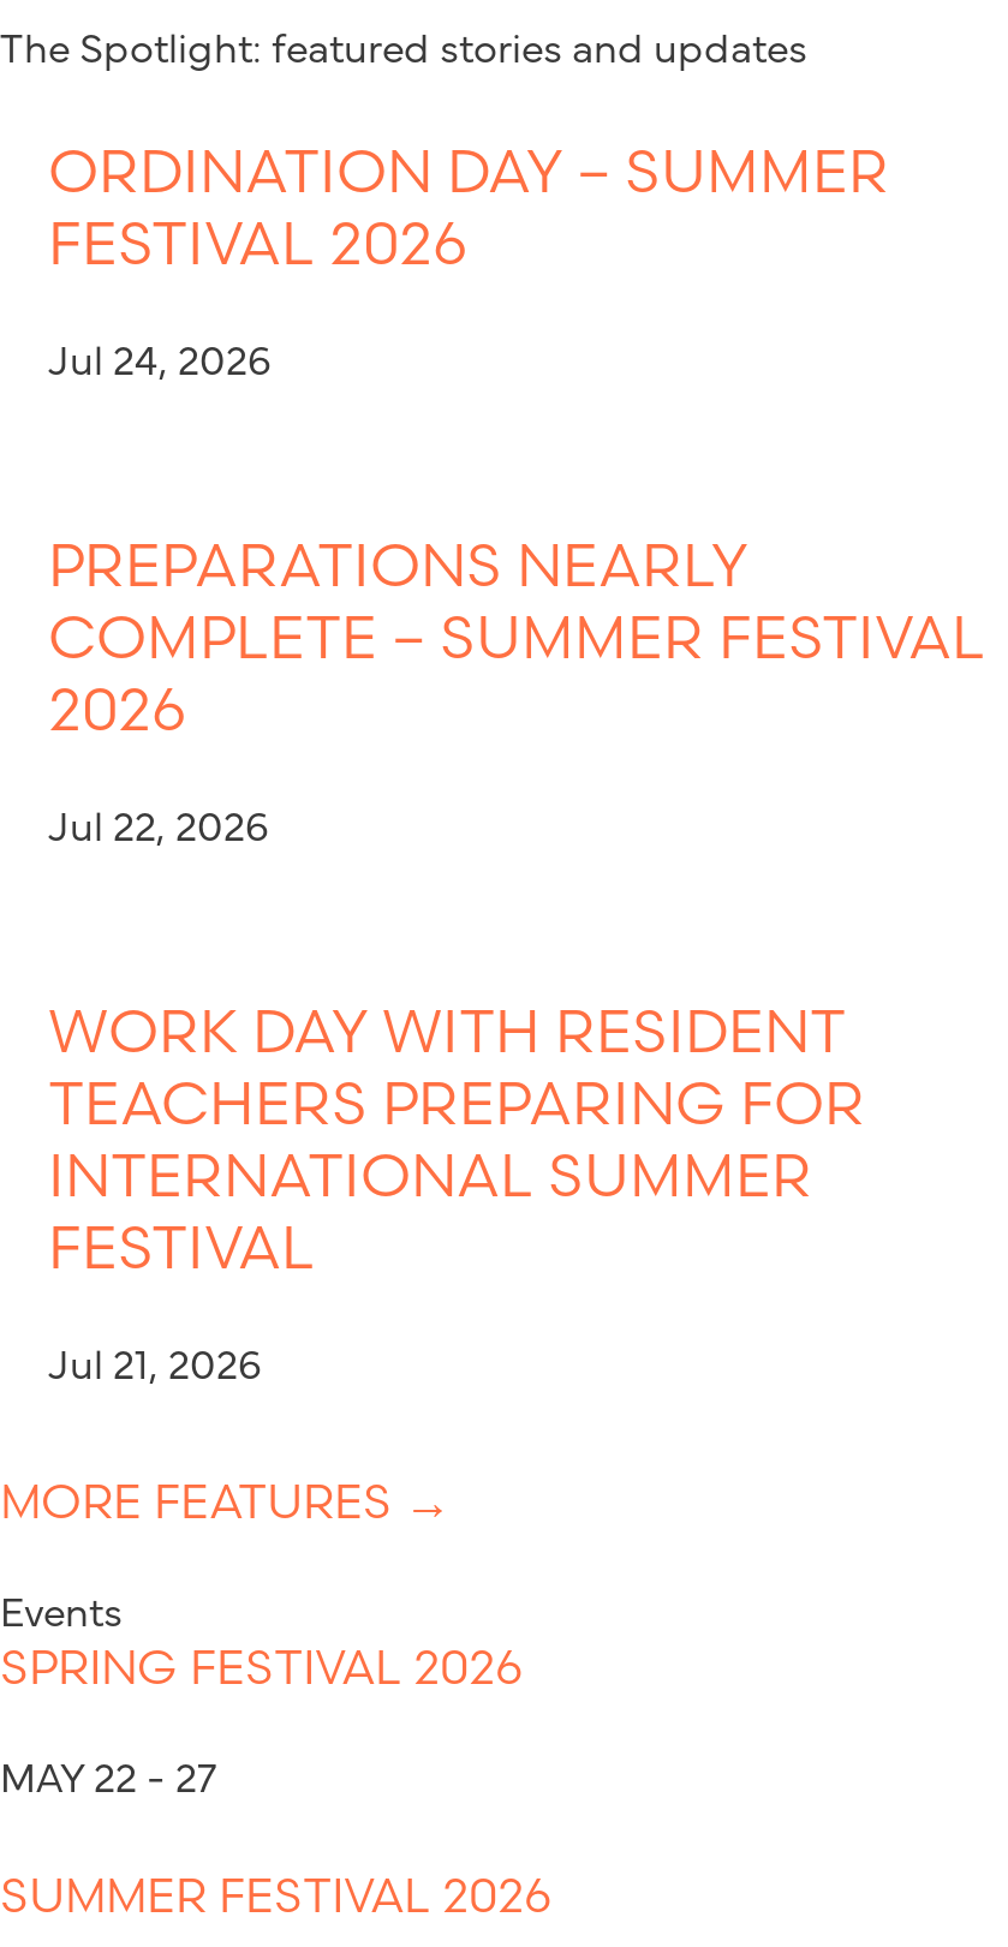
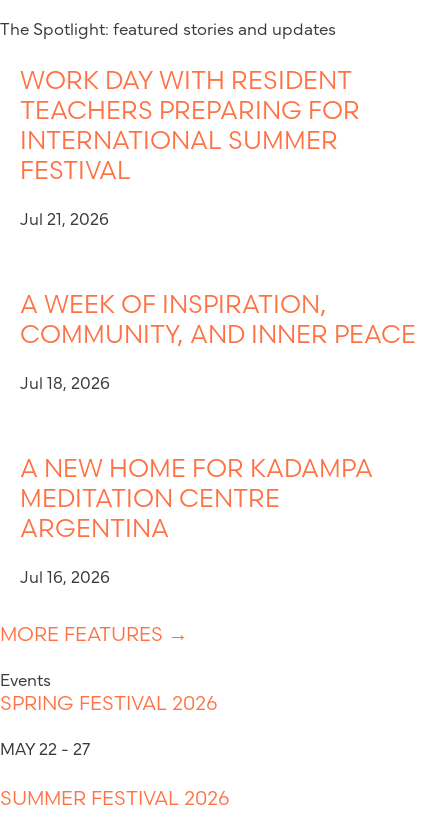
- ORDINATION DAY – SUMMER
- FESTIVAL 2026
- Jul 24, 2026
- PREPARATIONS NEARLY
- COMPLETE – SUMMER FESTIVAL
- 2026
- Jul 22, 2026

moved up: WORK DAY WITH RESIDENT | TEACHERS PREPARING FOR | INTERNATIONAL SUMMER | FESTIVAL | Jul 21, 2026

+ A WEEK OF INSPIRATION,
+ COMMUNITY, AND INNER PEACE
+ Jul 18, 2026
+ A NEW HOME FOR KADAMPA
+ MEDITATION CENTRE
+ ARGENTINA
+ Jul 16, 2026
